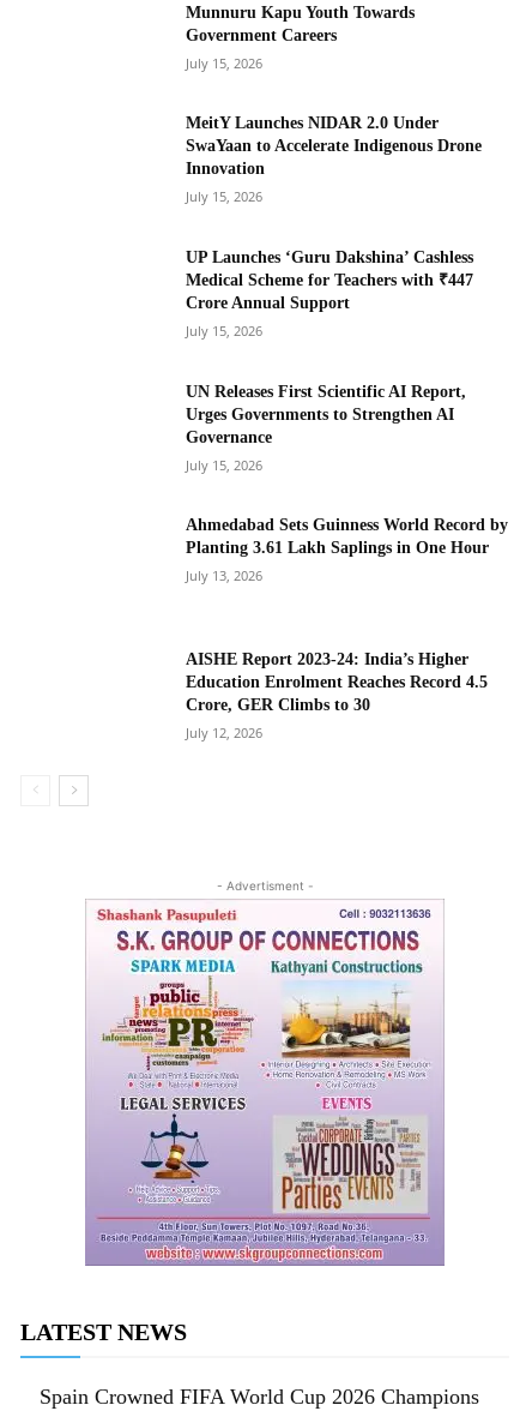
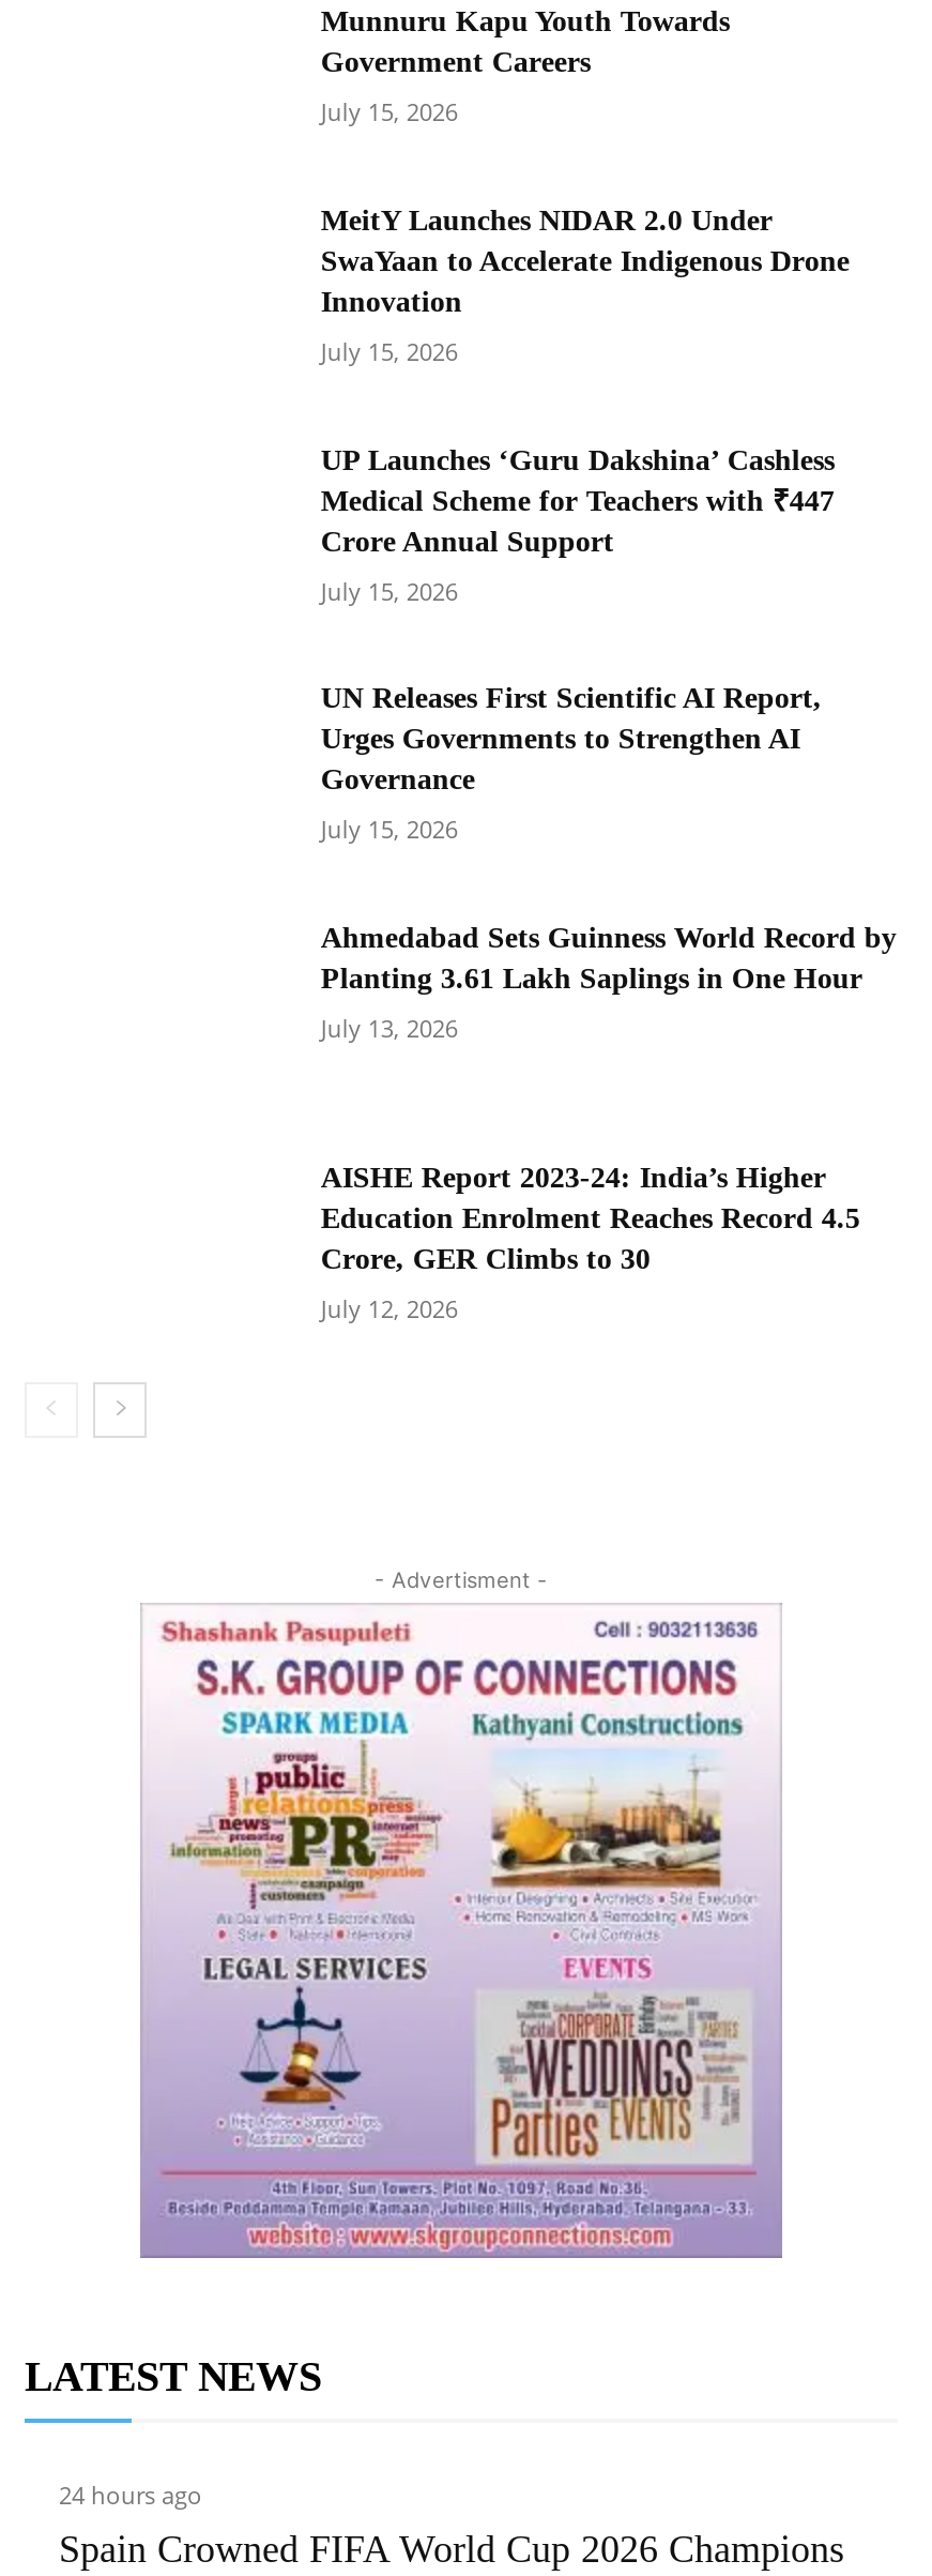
+ 24 hours ago
